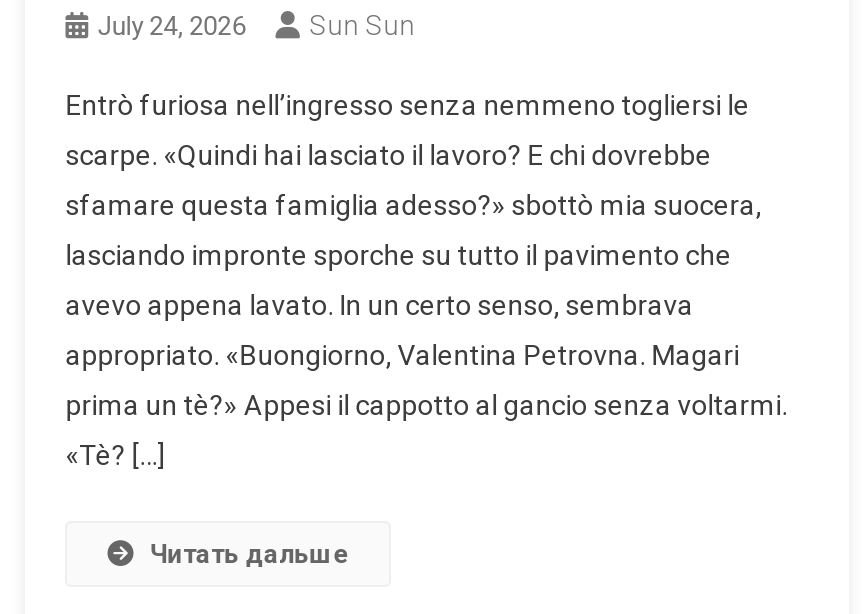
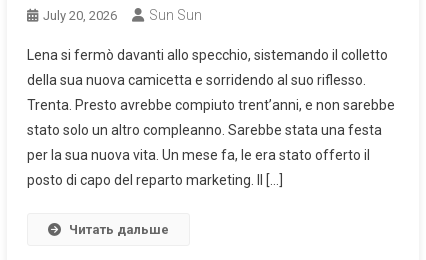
- July 24, 2026
+ July 20, 2026

- Entrò furiosa nell’ingresso senza nemmeno togliersi le
- scarpe. «Quindi hai lasciato il lavoro? E chi dovrebbe
- sfamare questa famiglia adesso?» sbottò mia suocera,
- lasciando impronte sporche su tutto il pavimento che
- avevo appena lavato. In un certo senso, sembrava
- appropriato. «Buongiorno, Valentina Petrovna. Magari
- prima un tè?» Appesi il cappotto al gancio senza voltarmi.
- «Tè? […]
+ Lena si fermò davanti allo specchio, sistemando il colletto
+ della sua nuova camicetta e sorridendo al suo riflesso.
+ Trenta. Presto avrebbe compiuto trent’anni, e non sarebbe
+ stato solo un altro compleanno. Sarebbe stata una festa
+ per la sua nuova vita. Un mese fa, le era stato offerto il
+ posto di capo del reparto marketing. Il […]
